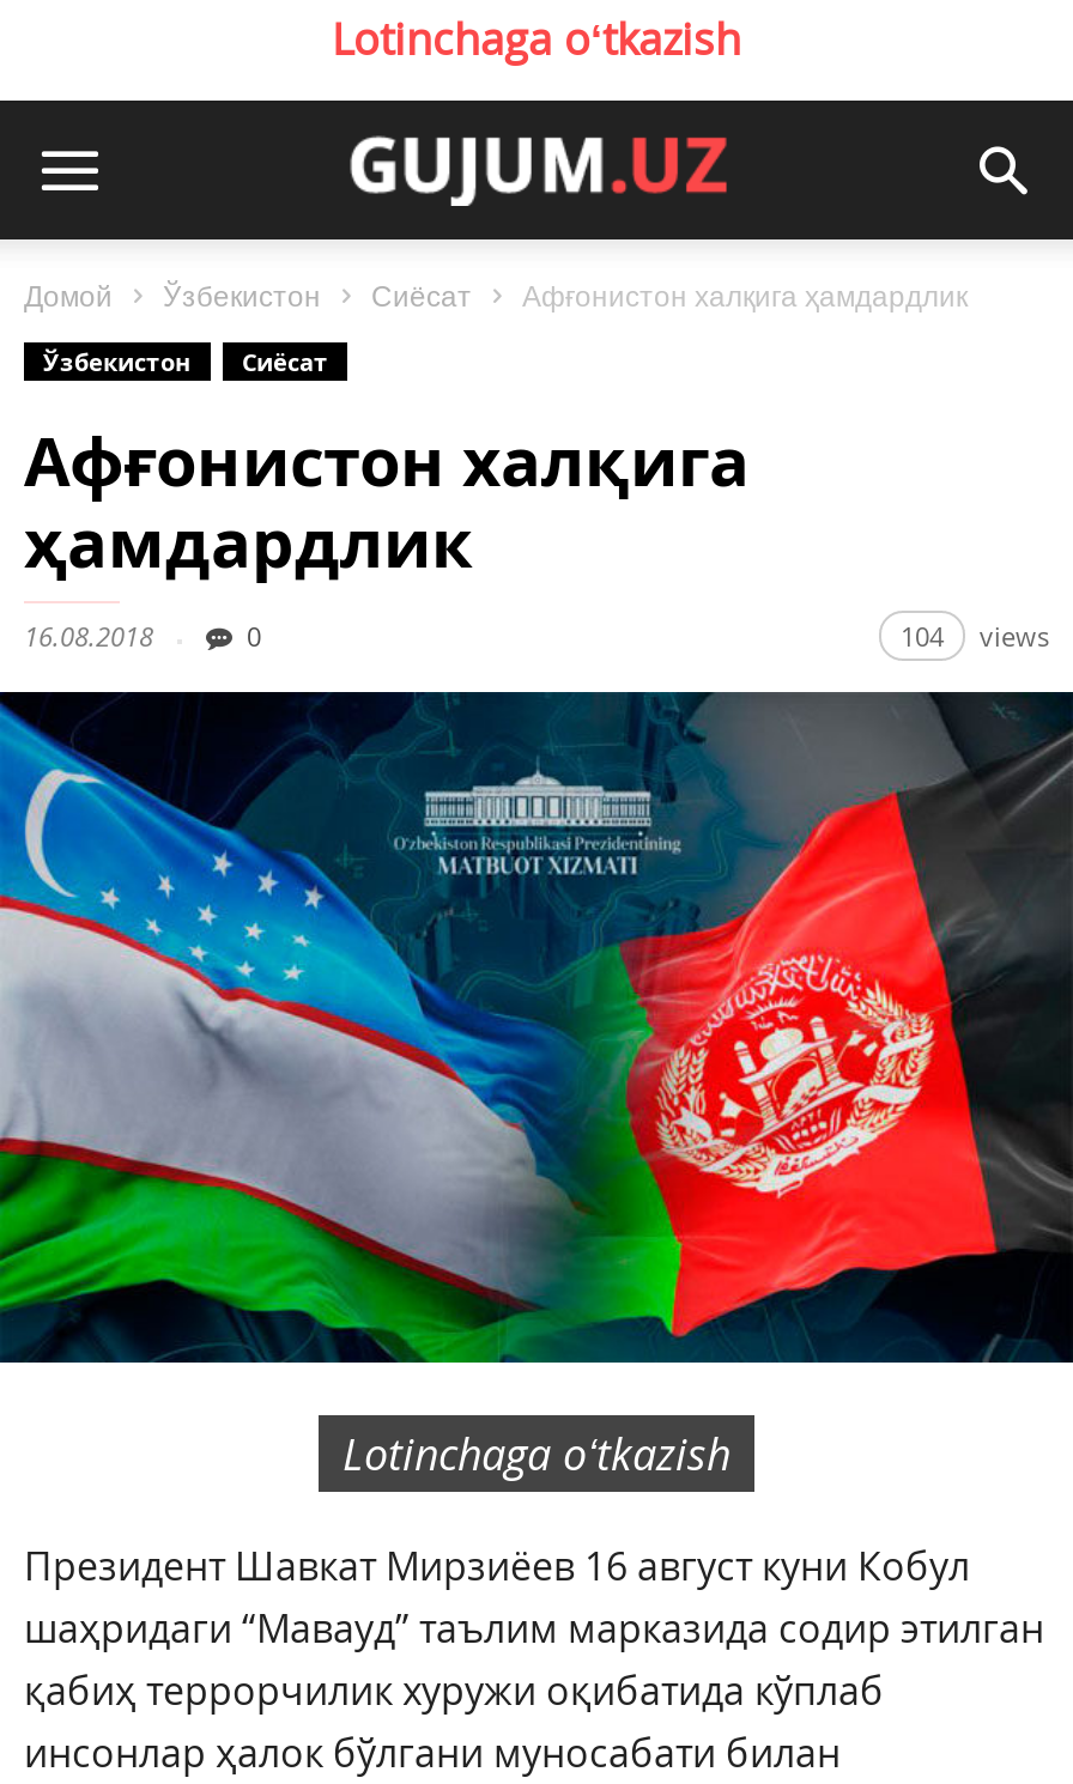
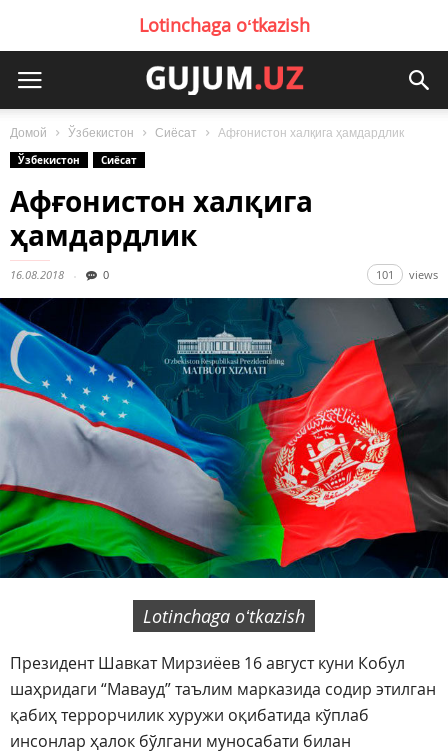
- 104 views
+ 101 views
